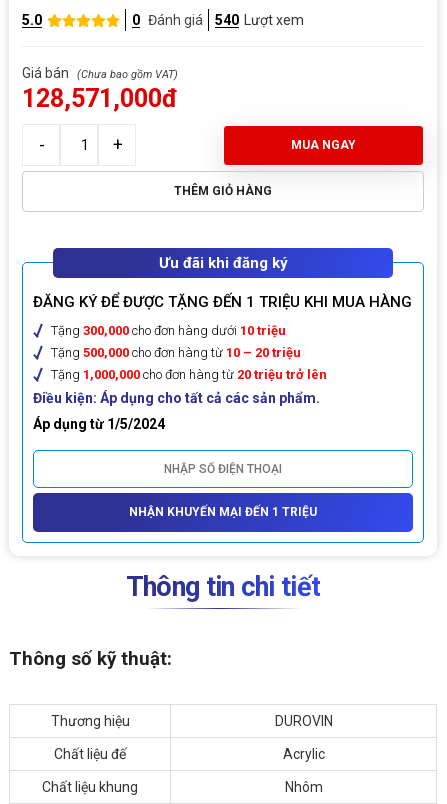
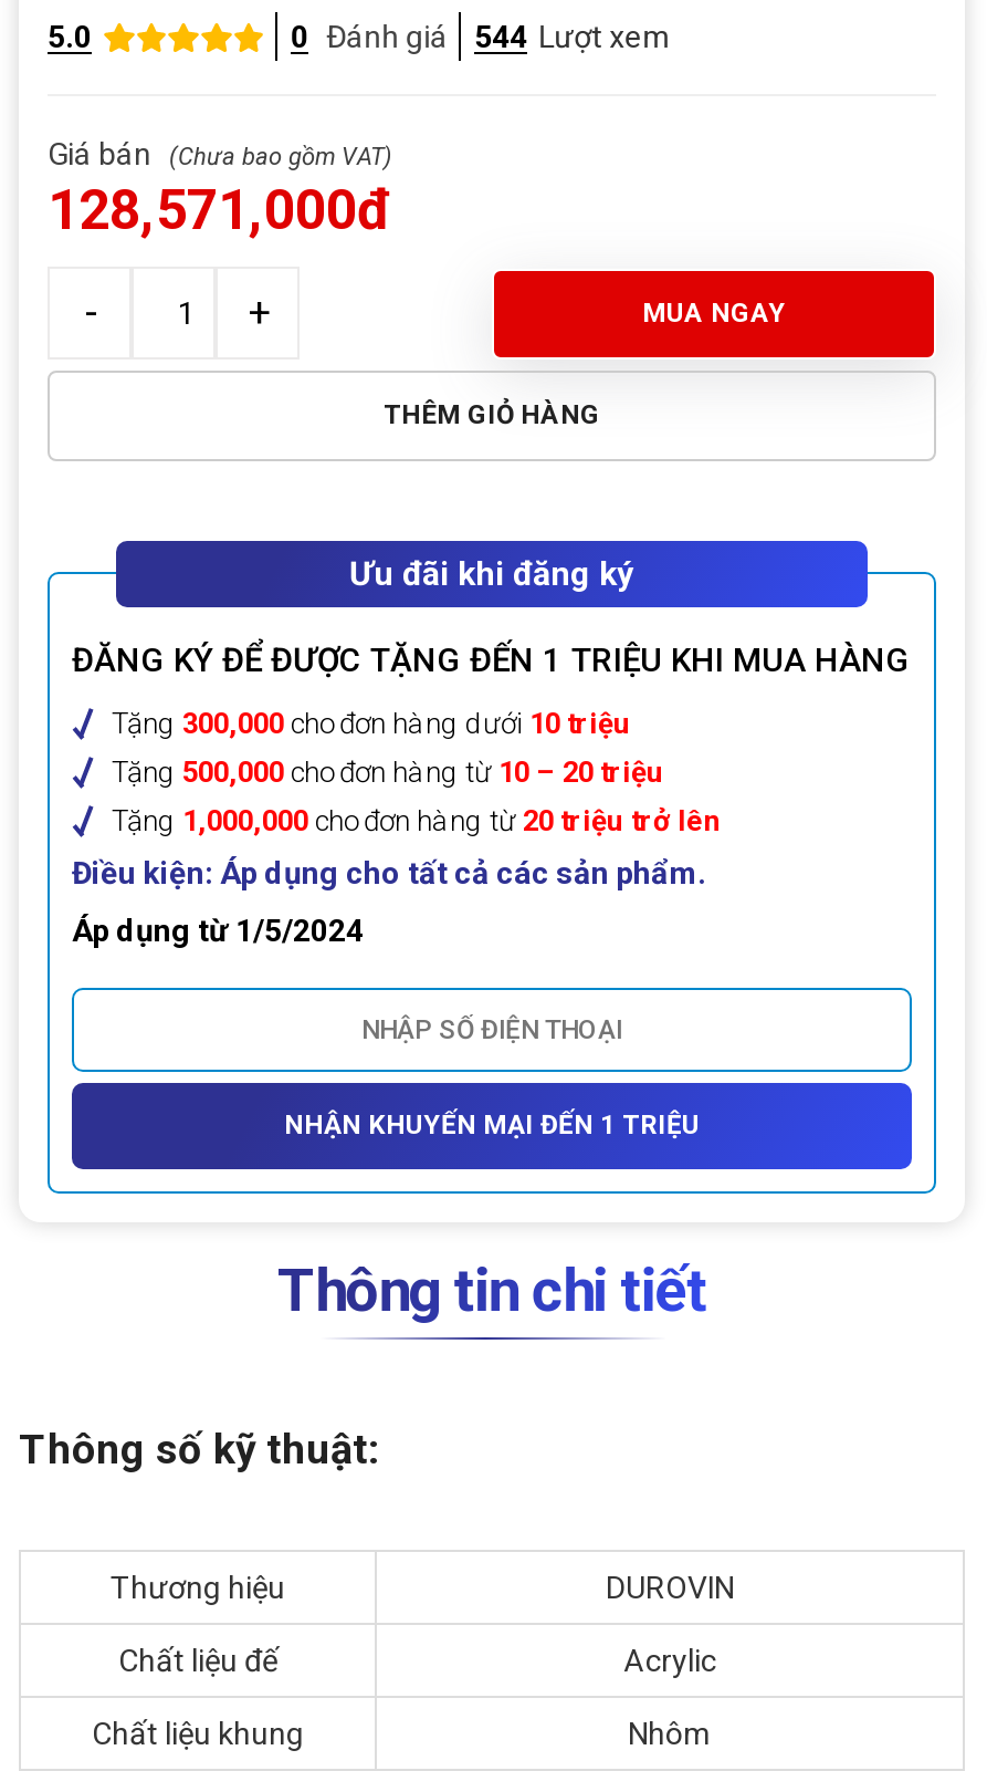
- 0 Đánh giá 540 Lượt xem
+ 0 Đánh giá 544 Lượt xem
